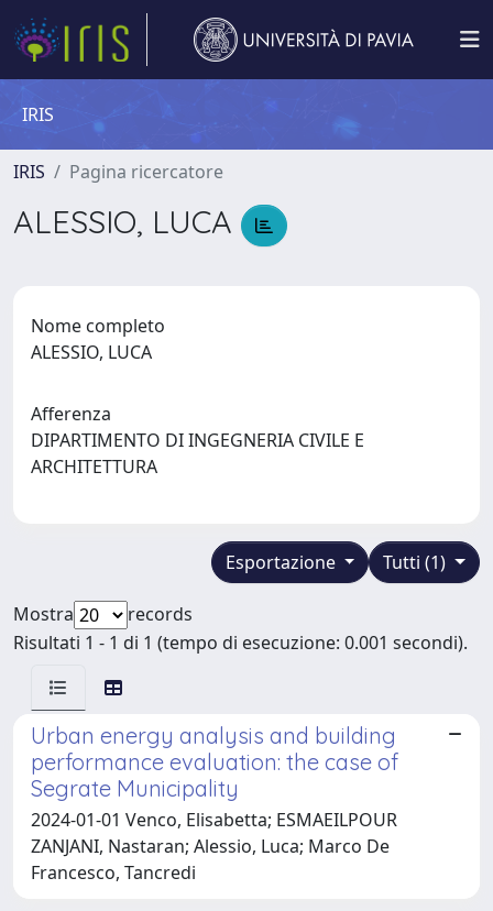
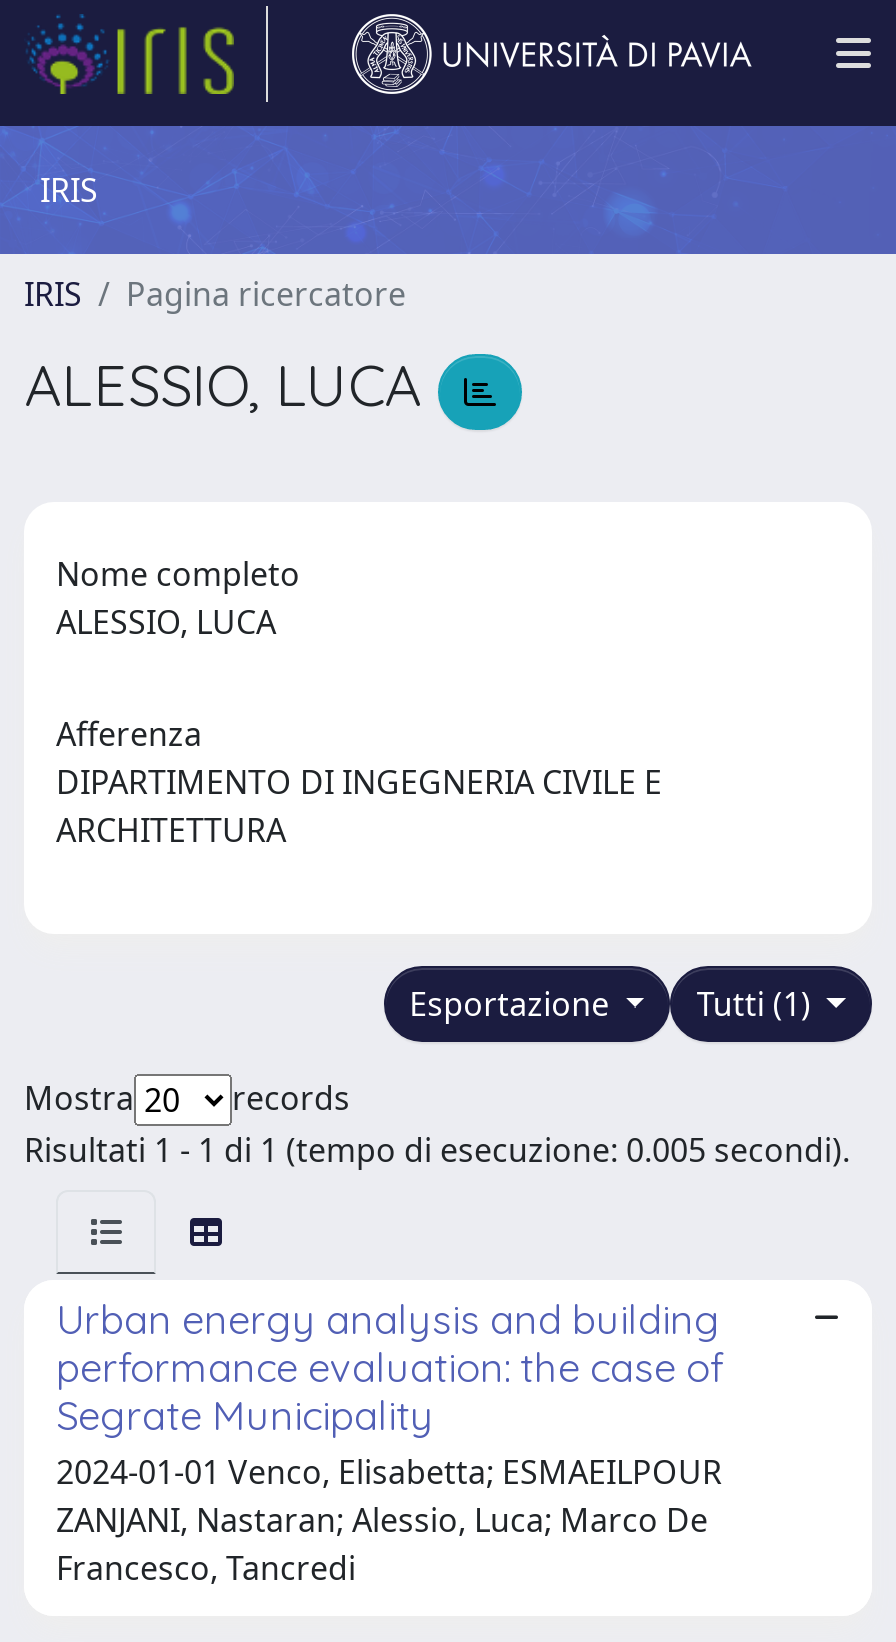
- Risultati 1 - 1 di 1 (tempo di esecuzione: 0.001 secondi).
+ Risultati 1 - 1 di 1 (tempo di esecuzione: 0.005 secondi).
